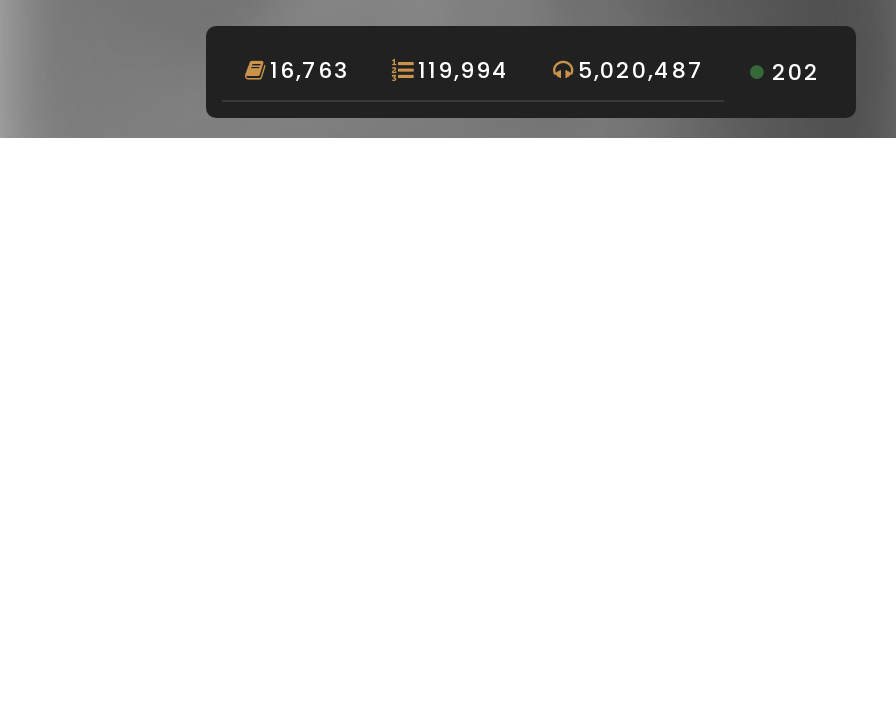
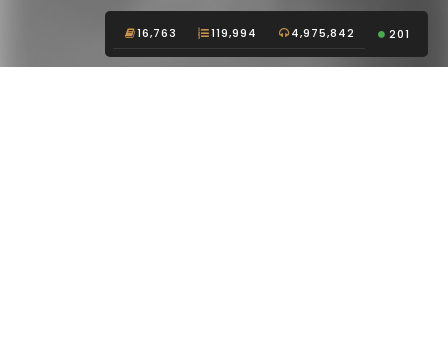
- 5,020,487
+ 4,975,842

- 202
+ 201
